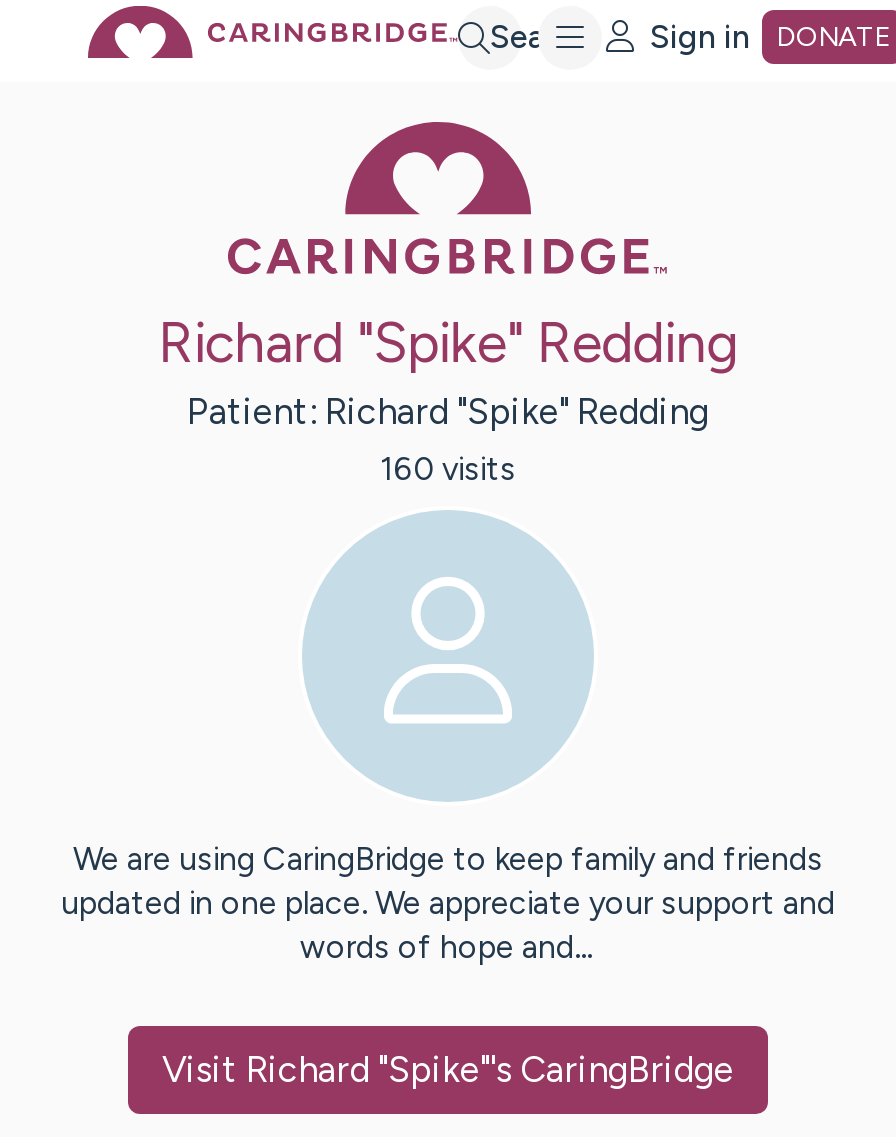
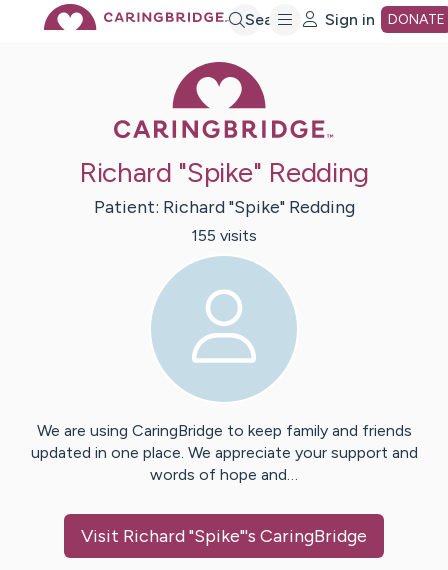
- 160 visits
+ 155 visits
